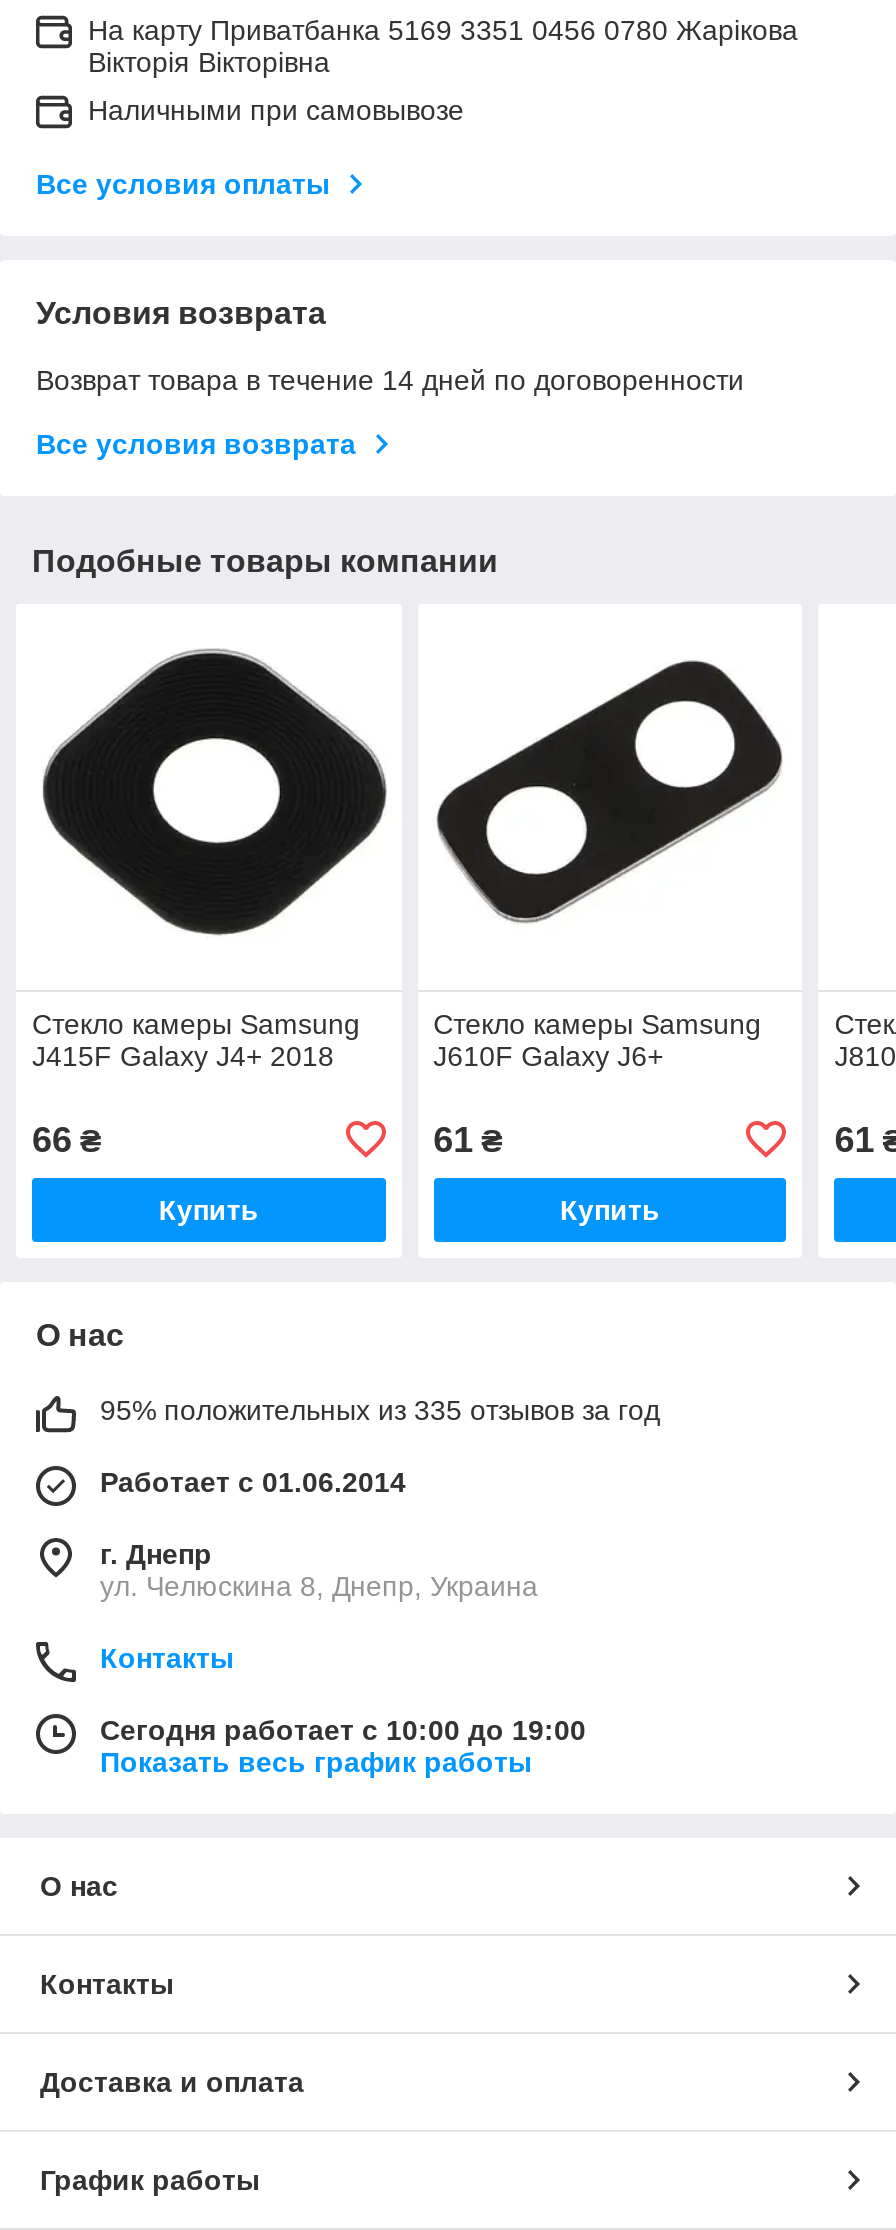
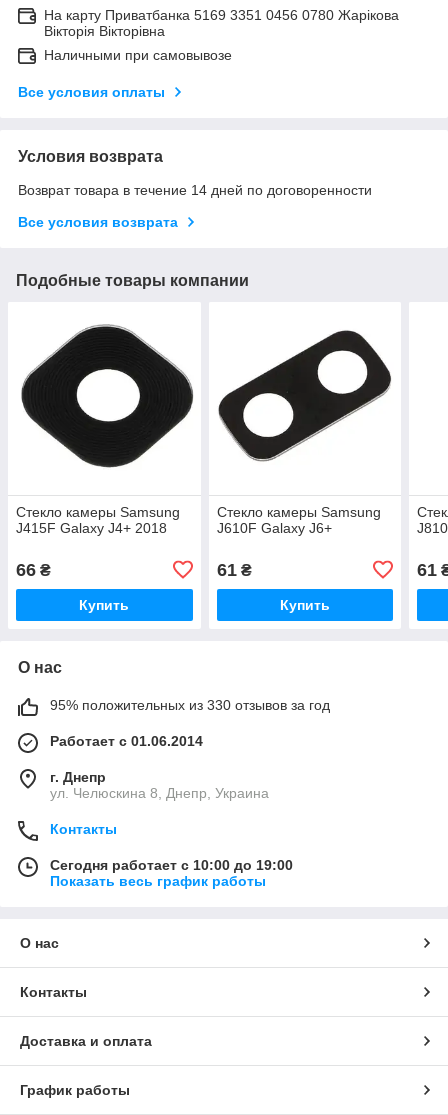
- 95% положительных из 335 отзывов за год
+ 95% положительных из 330 отзывов за год
